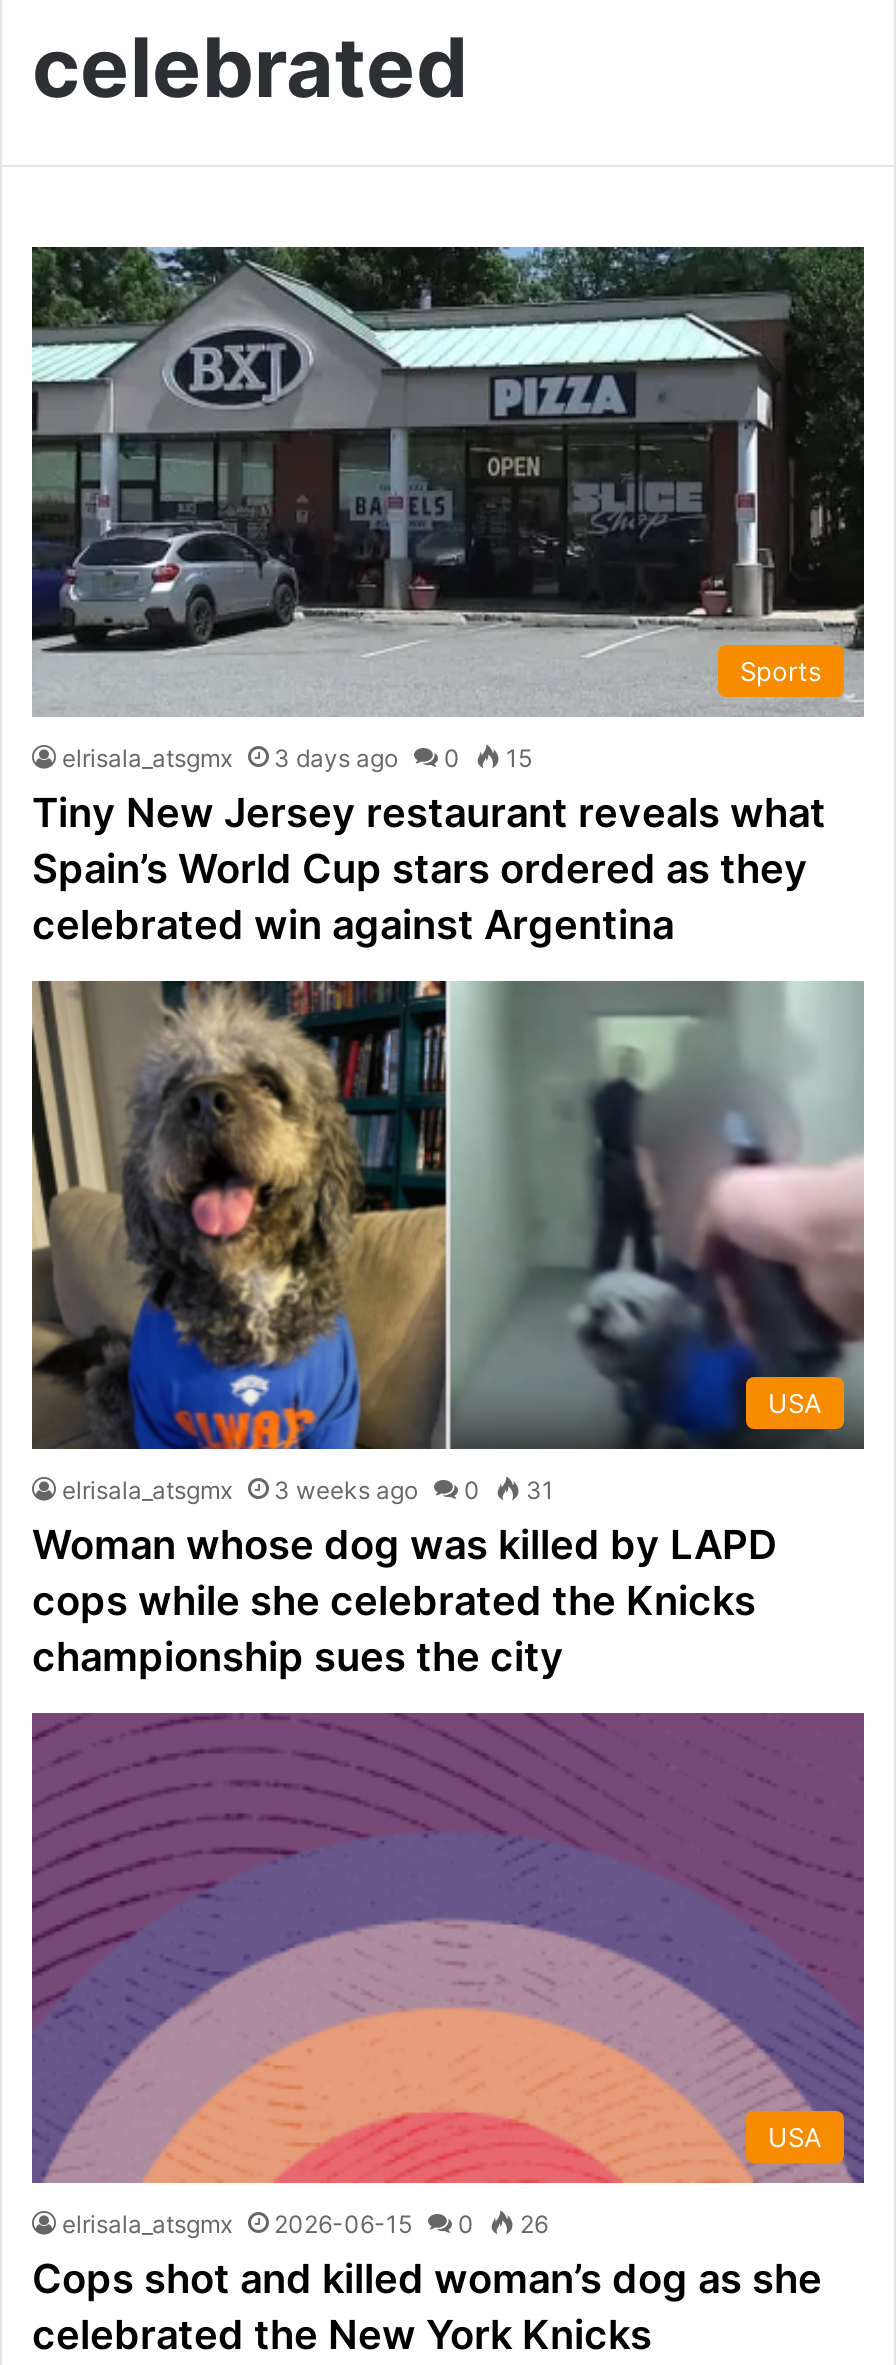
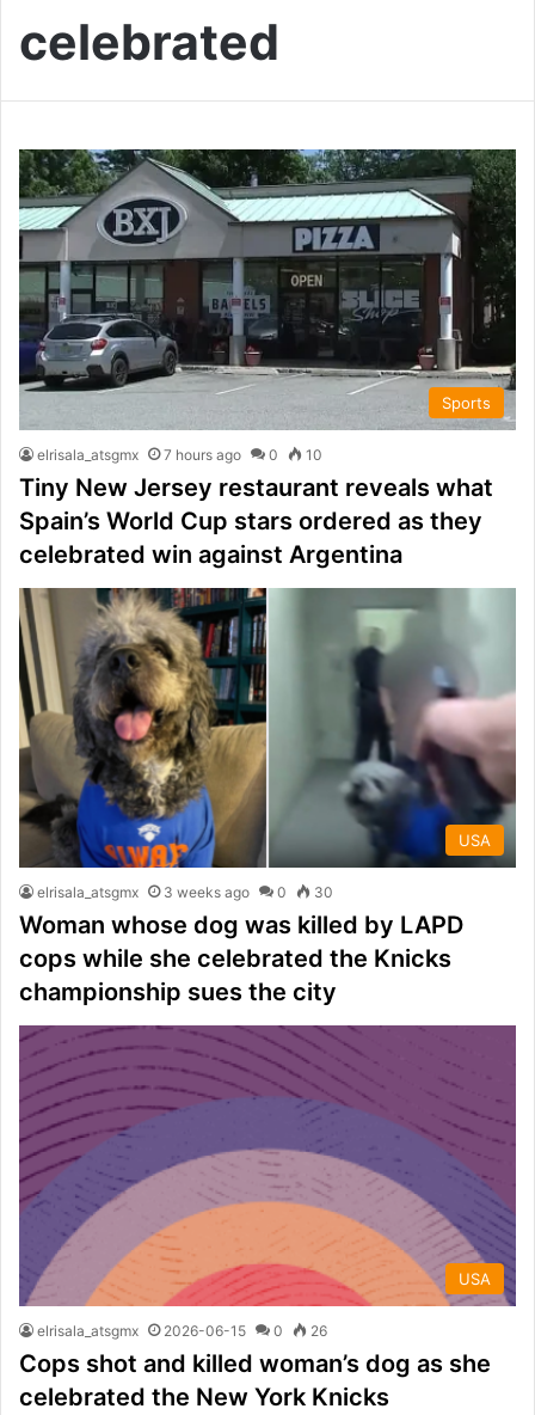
- 3 days ago
+ 7 hours ago

- 15
+ 10

- elrisala_atsgmx 3 weeks ago 0 31
+ elrisala_atsgmx 3 weeks ago 0 30
